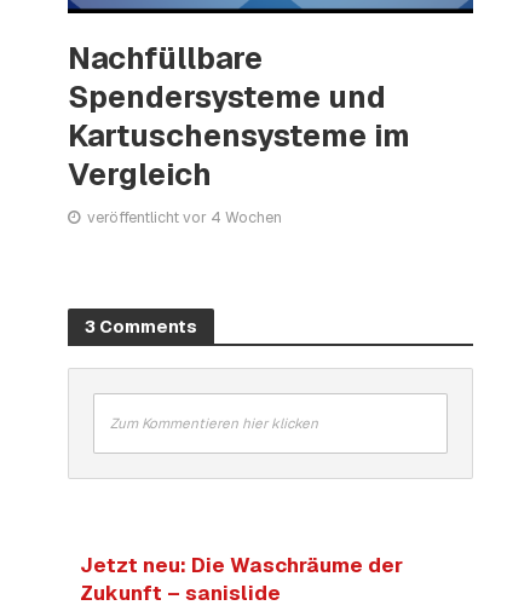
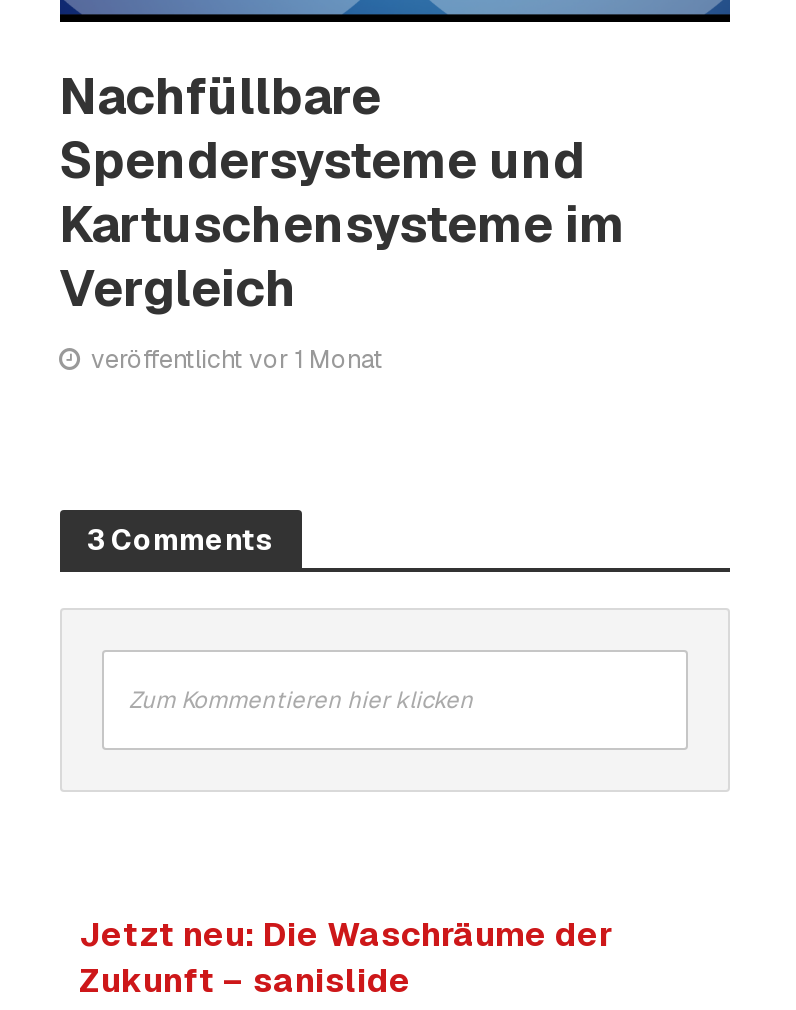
- veröffentlicht vor 4 Wochen
+ veröffentlicht vor 1 Monat
